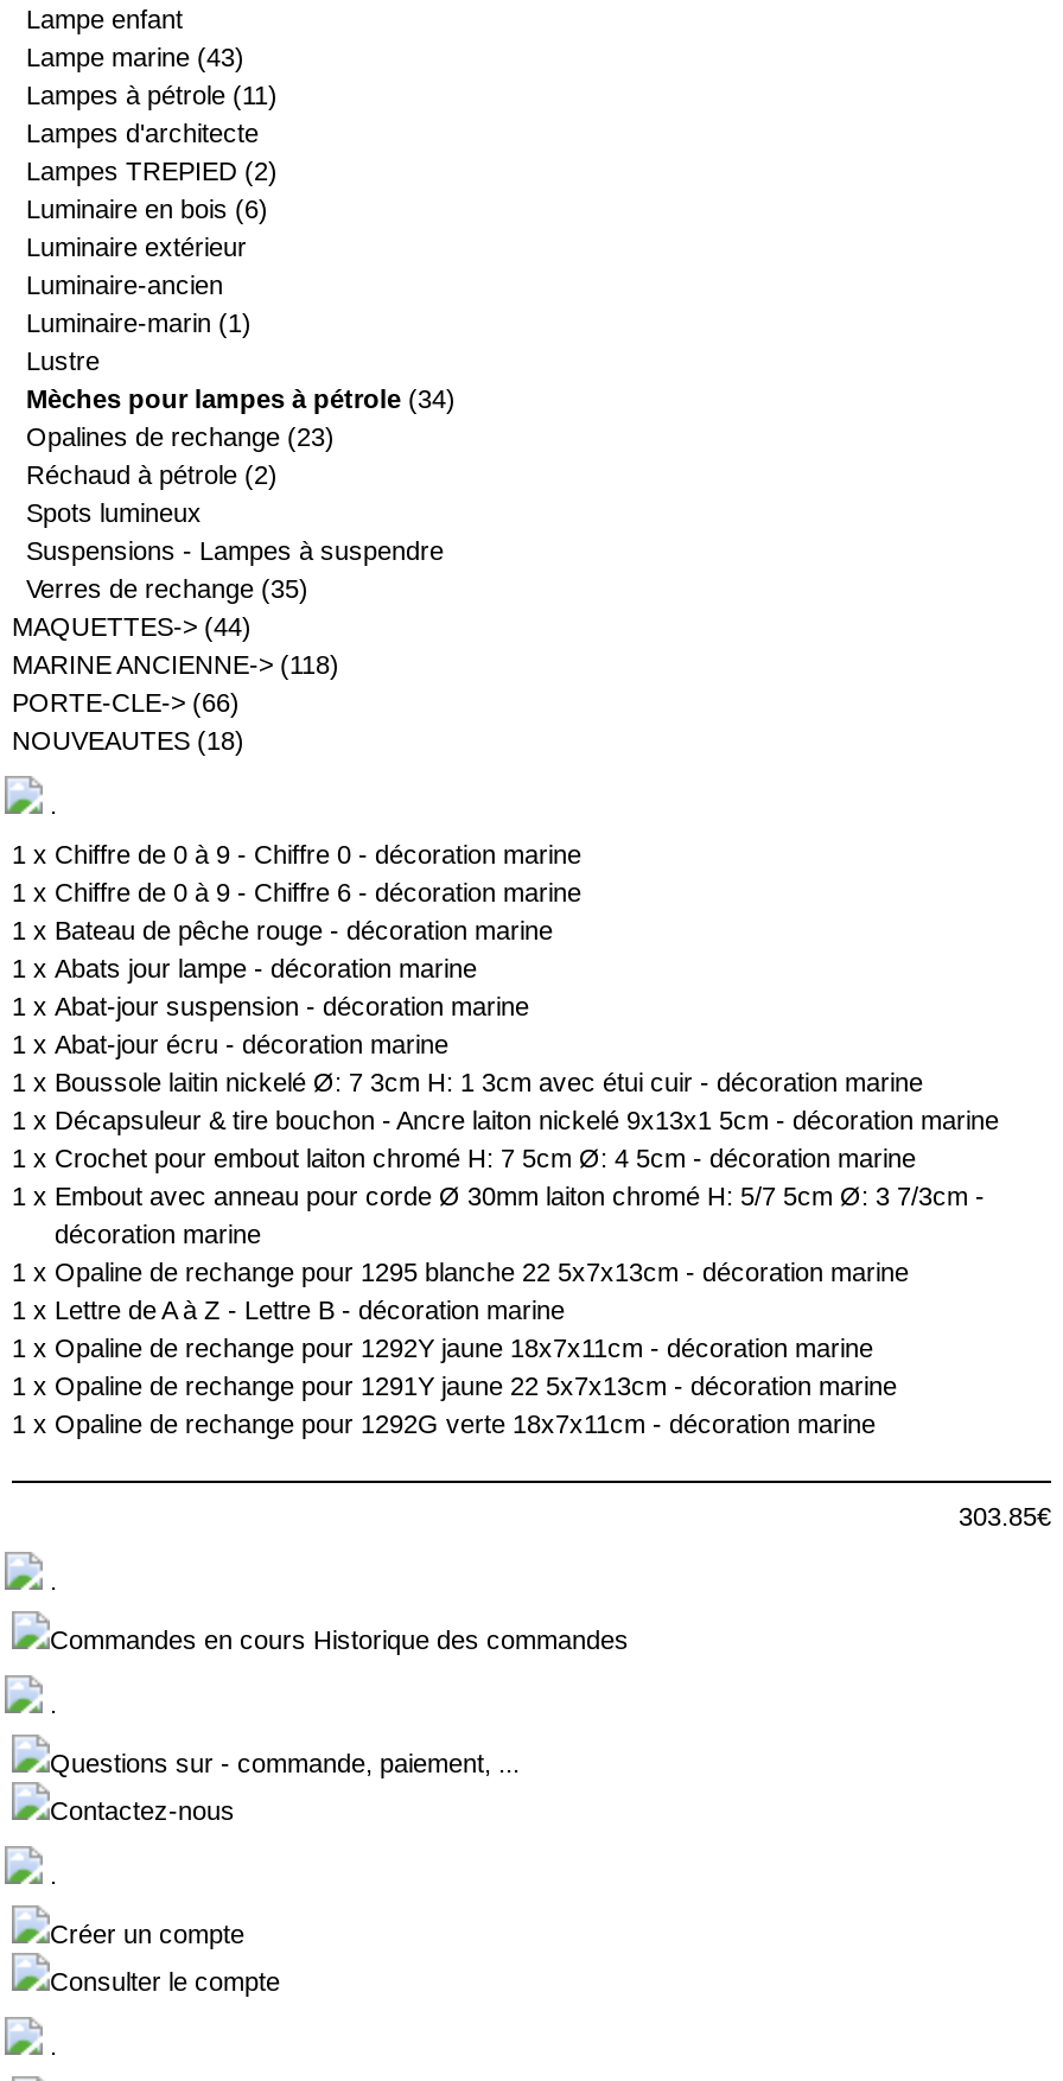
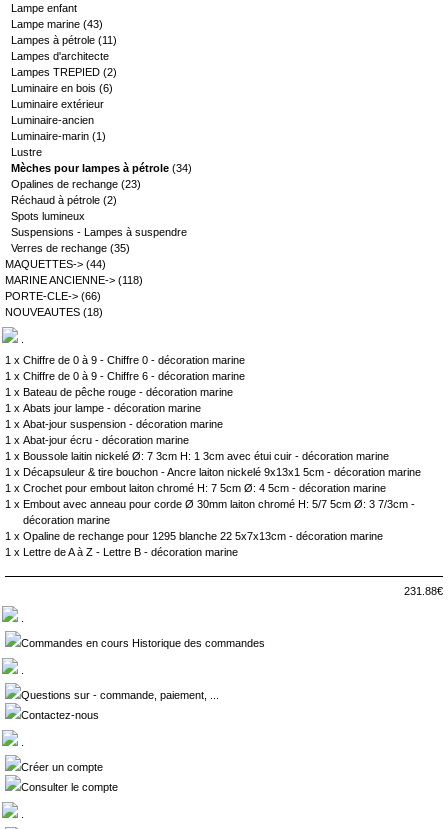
- 1 x Opaline de rechange pour 1292Y jaune 18x7x11cm - décoration marine
- 1 x Opaline de rechange pour 1291Y jaune 22 5x7x13cm - décoration marine
- 1 x Opaline de rechange pour 1292G verte 18x7x11cm - décoration marine
- 303.85€
+ 231.88€
